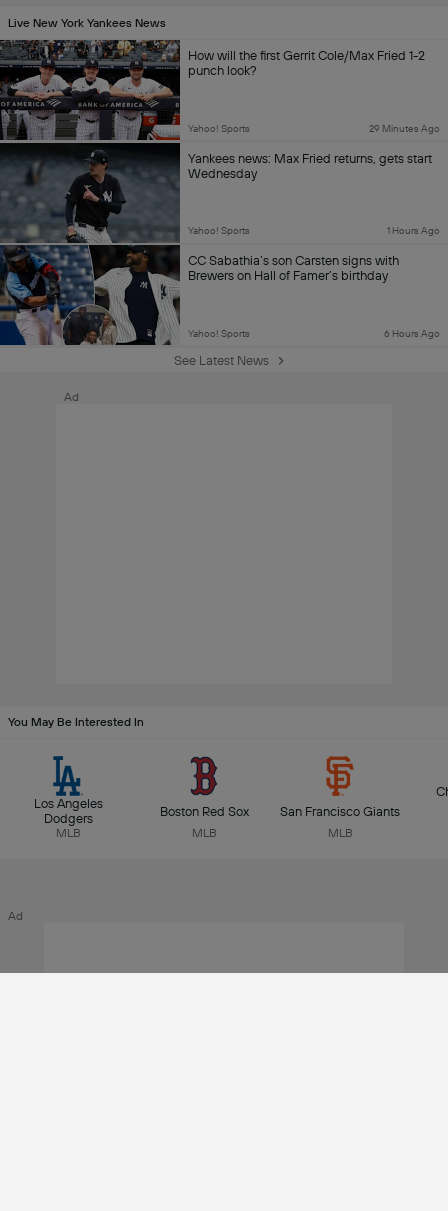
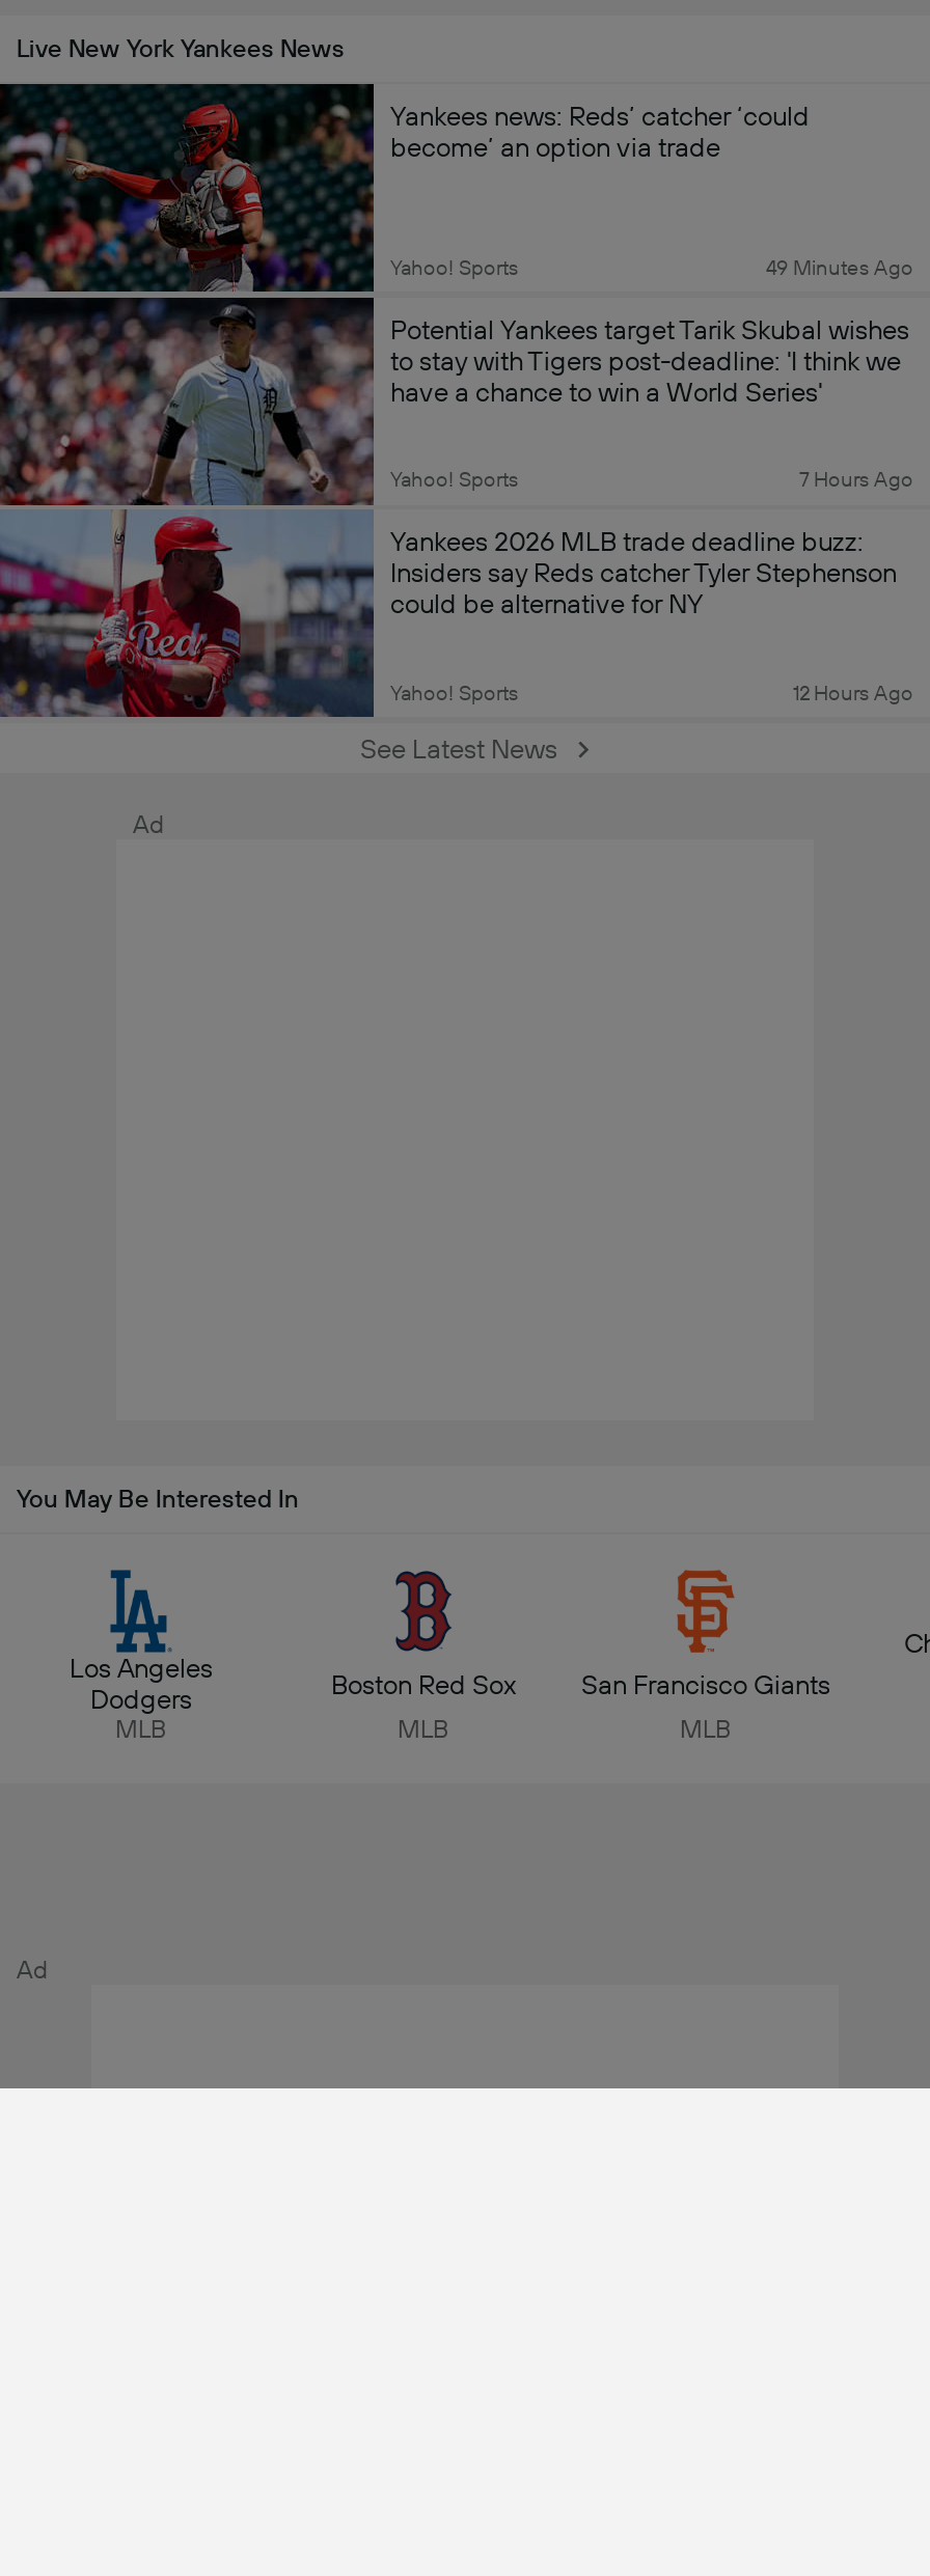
- [image]
- How will the first Gerrit Cole/Max Fried 1-2
- punch look?
+ [image]
+ Yankees news: Reds’ catcher ‘could
+ become’ an option via trade

- 29 Minutes Ago
+ 49 Minutes Ago

- Yankees news: Max Fried returns, gets start
- Wednesday
+ Potential Yankees target Tarik Skubal wishes
+ to stay with Tigers post-deadline: 'I think we
+ have a chance to win a World Series'

- 1 Hours Ago
+ 7 Hours Ago

- CC Sabathia’s son Carsten signs with
- Brewers on Hall of Famer’s birthday
+ Yankees 2026 MLB trade deadline buzz:
+ Insiders say Reds catcher Tyler Stephenson
+ could be alternative for NY

- 6 Hours Ago
+ 12 Hours Ago
